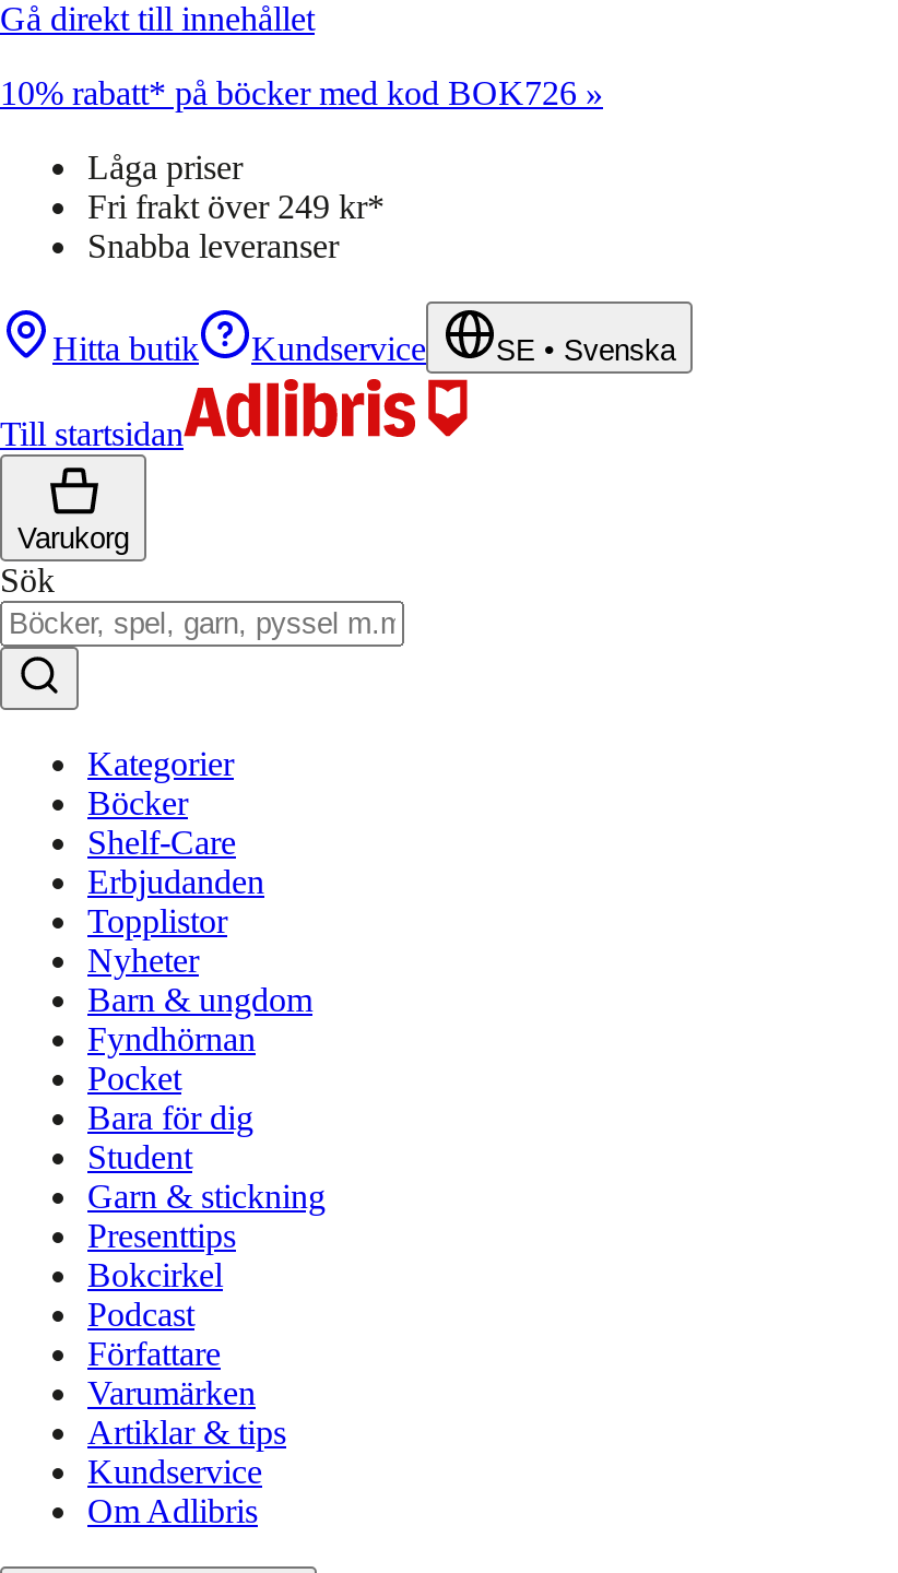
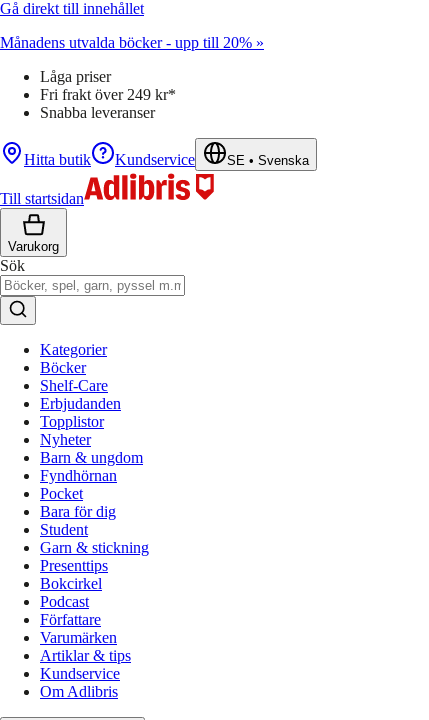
- 10% rabatt* på böcker med kod BOK726 »
+ Månadens utvalda böcker - upp till 20% »
